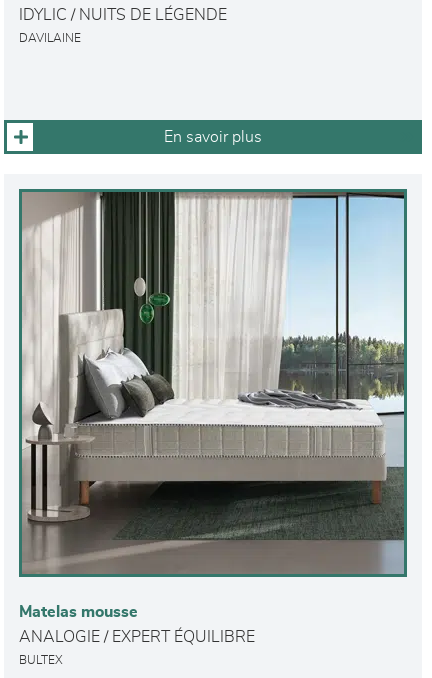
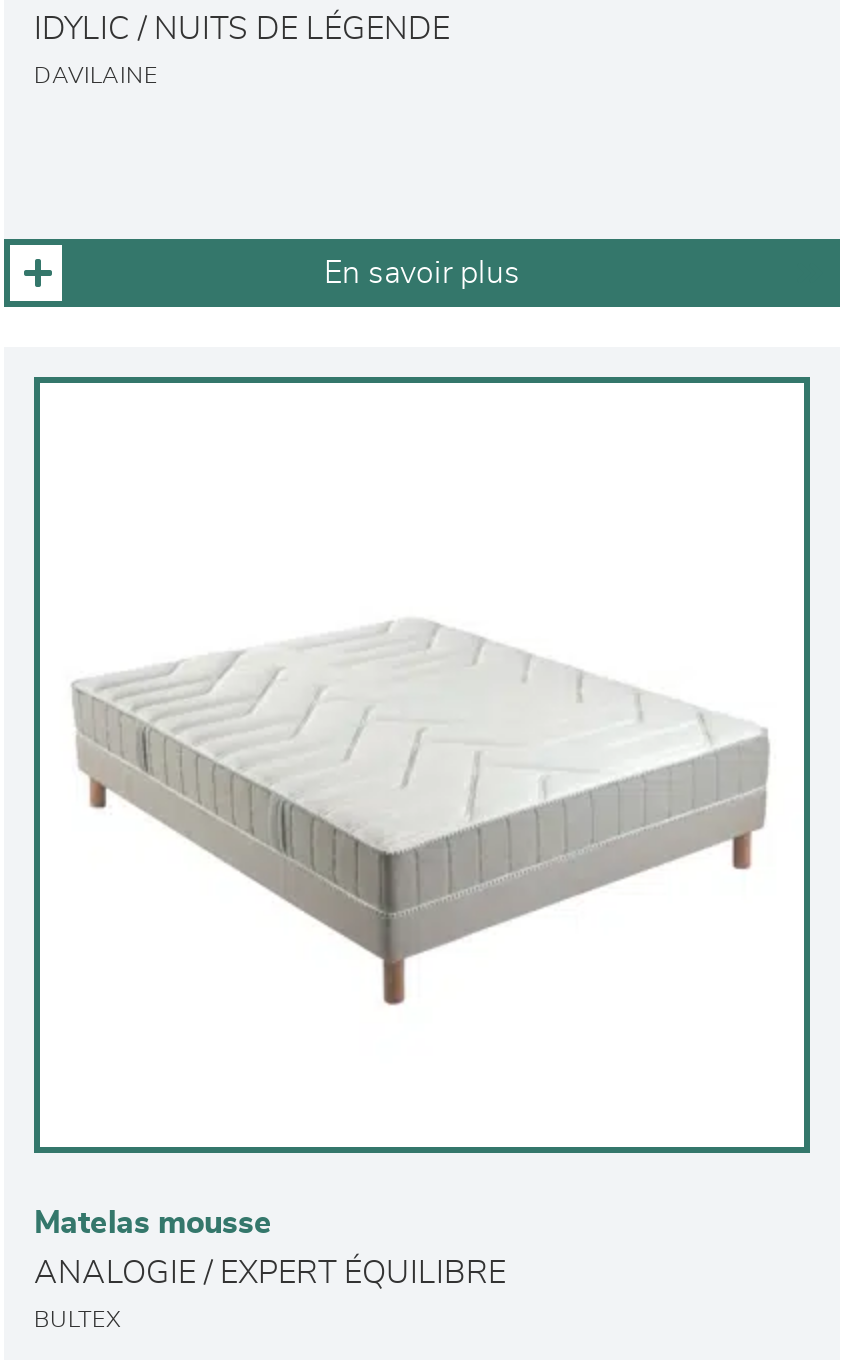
- [image]
+ [image]
